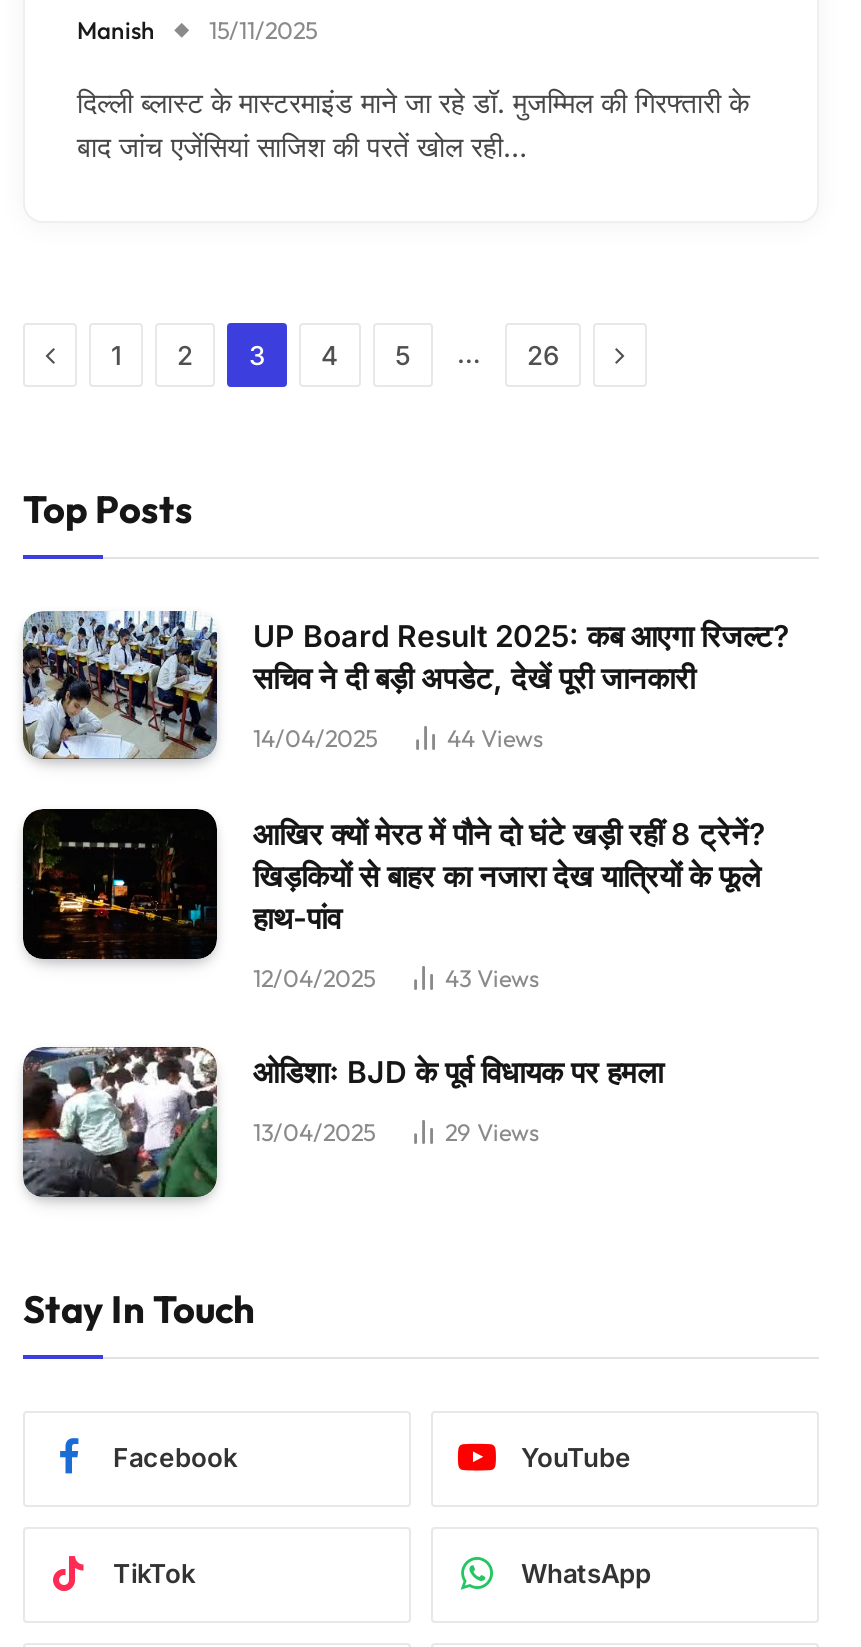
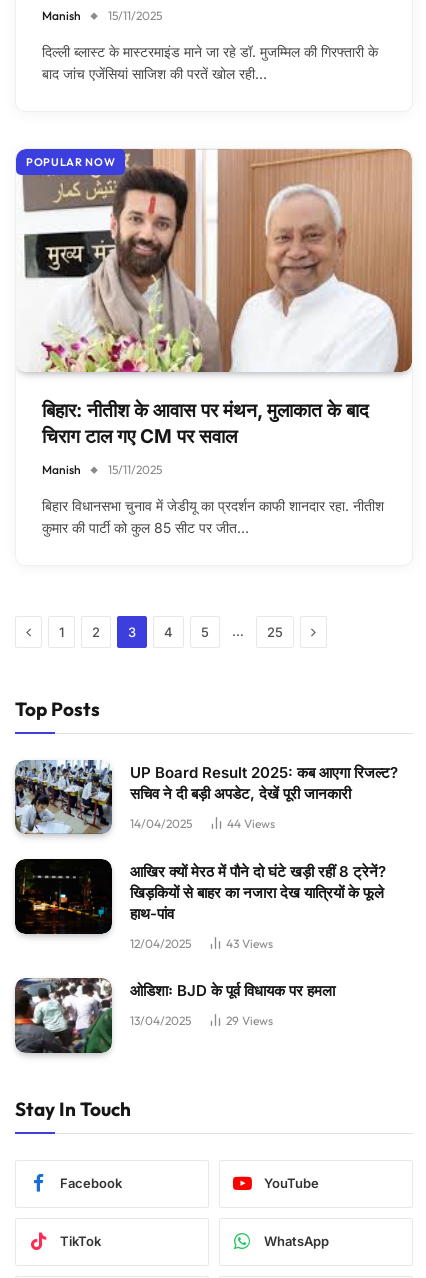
+ [image]
+ POPULAR NOW

+ बिहार: नीतीश के आवास पर मंथन, मुलाकात के बाद
+ चिराग टाल गए CM पर सवाल
+ Manish
+ 15/11/2025
+ बिहार विधानसभा चुनाव में जेडीयू का प्रदर्शन काफी शानदार रहा. नीतीश
+ कुमार की पार्टी को कुल 85 सीट पर जीत…

- 26
+ 25
